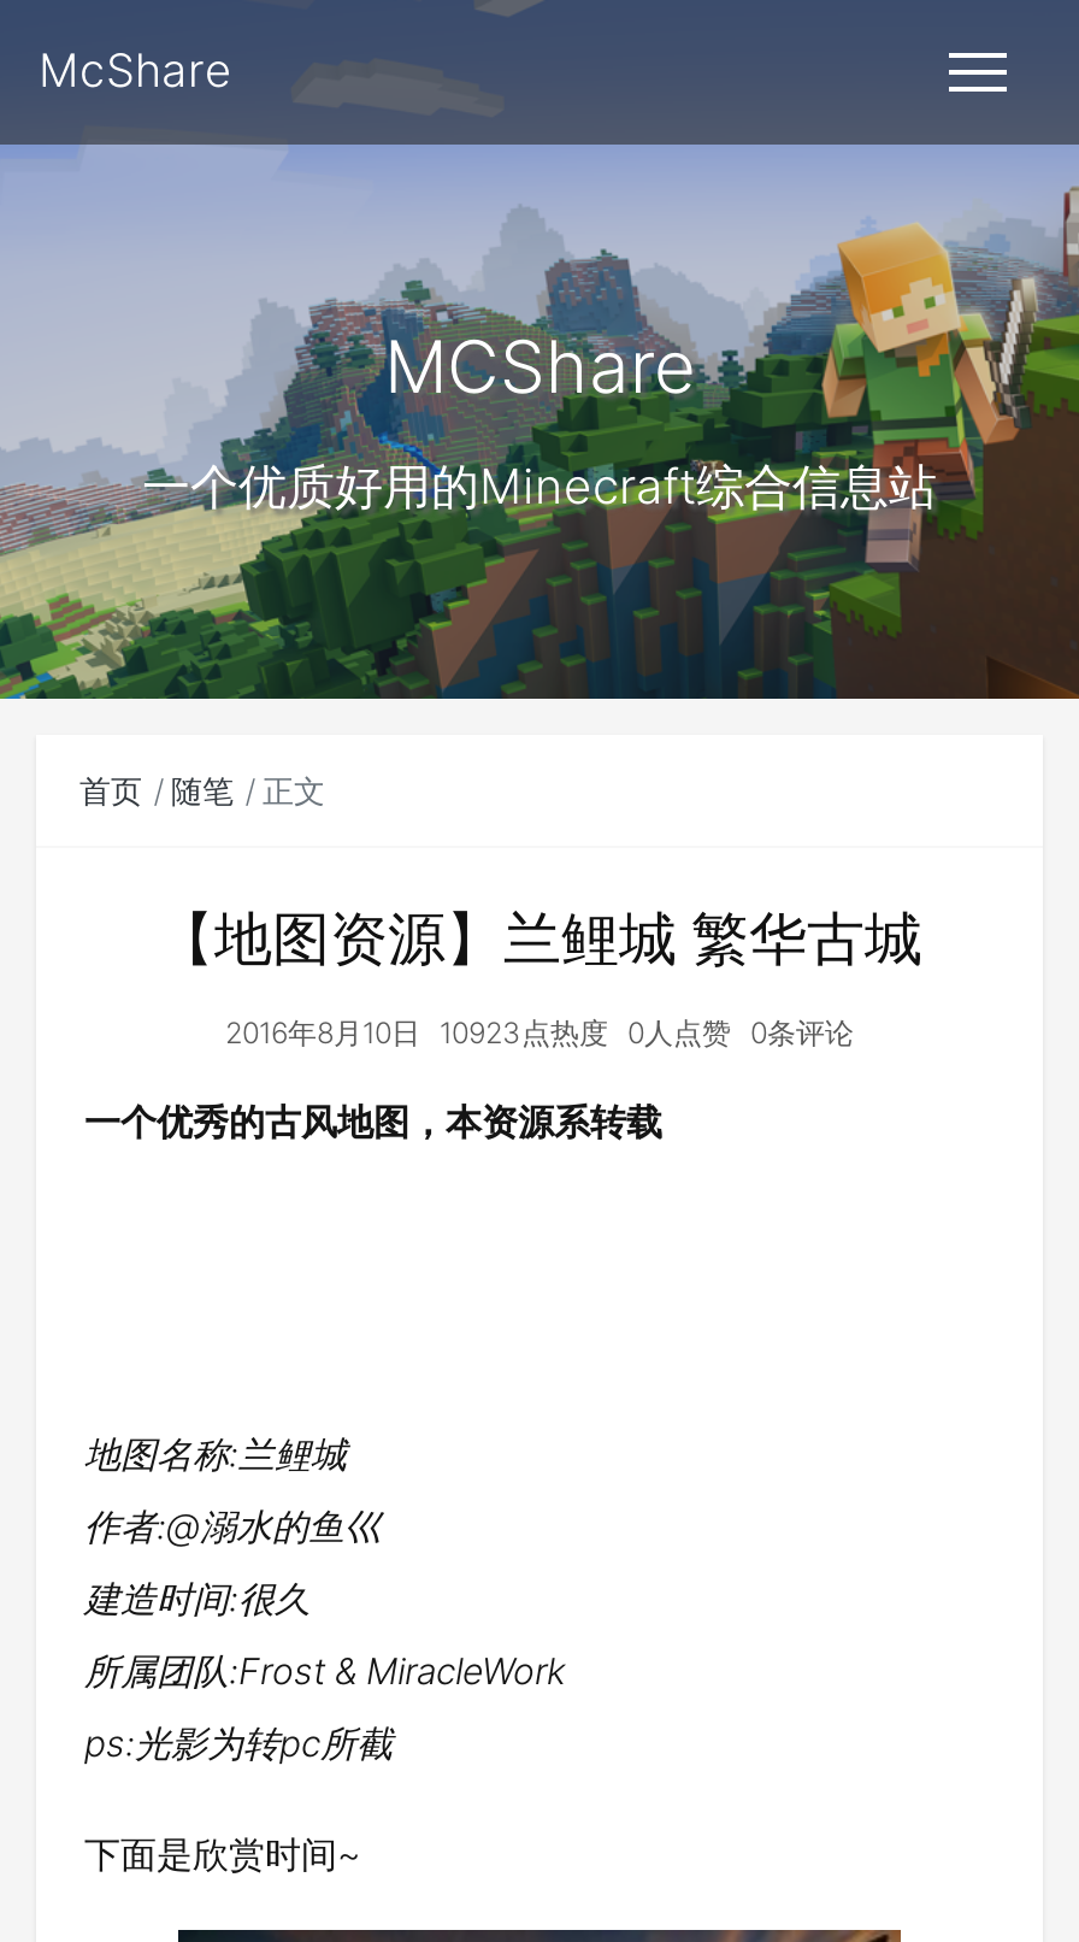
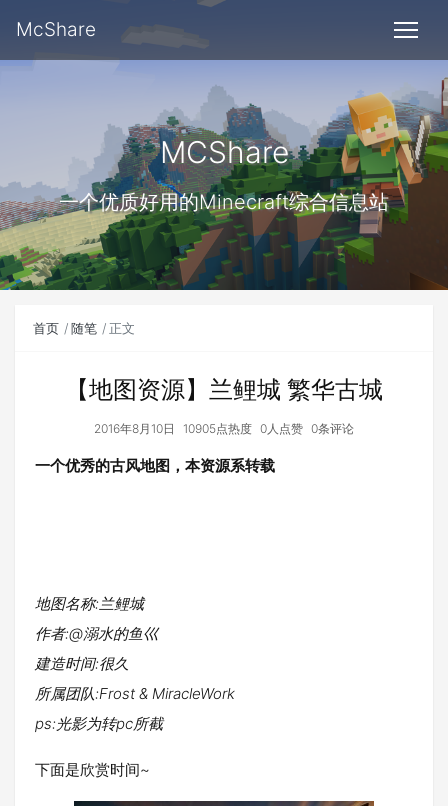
- 2016年8月10日 10923点热度 0人点赞 0条评论
+ 2016年8月10日 10905点热度 0人点赞 0条评论
